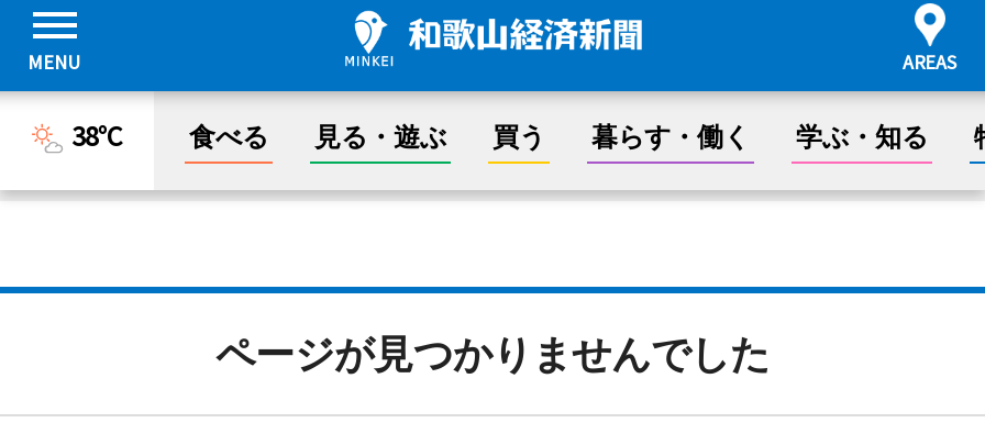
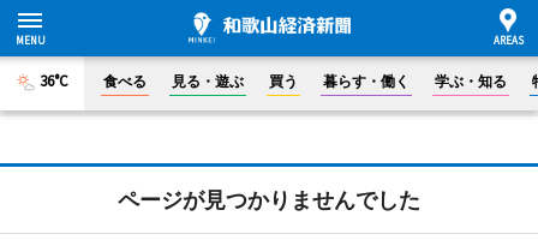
- 38°C
+ 36°C
